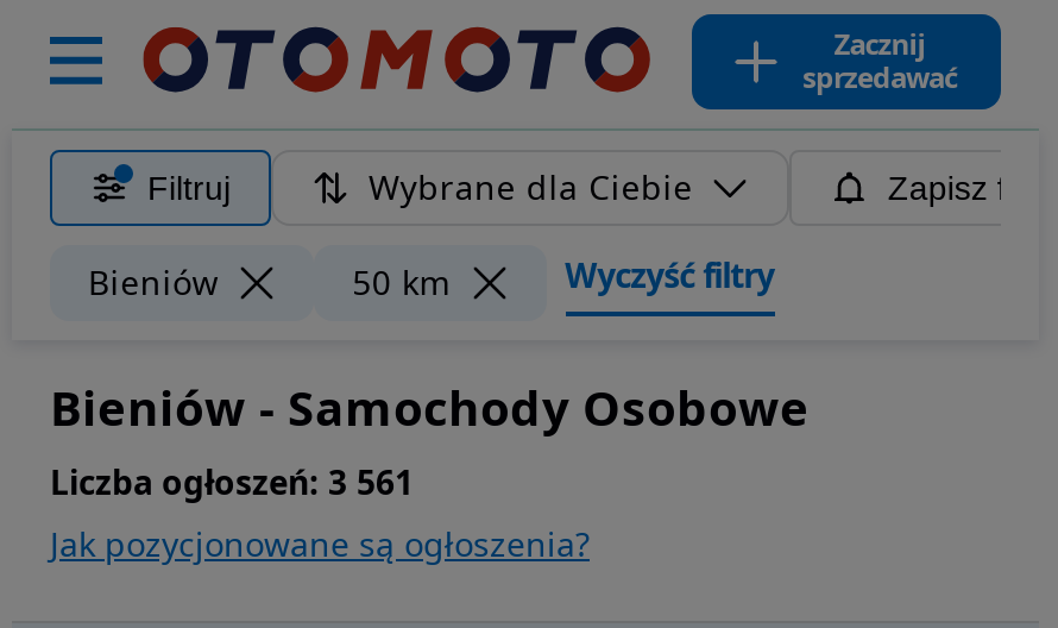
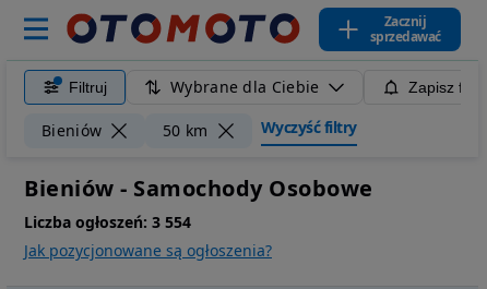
- Liczba ogłoszeń: 3 561
+ Liczba ogłoszeń: 3 554
